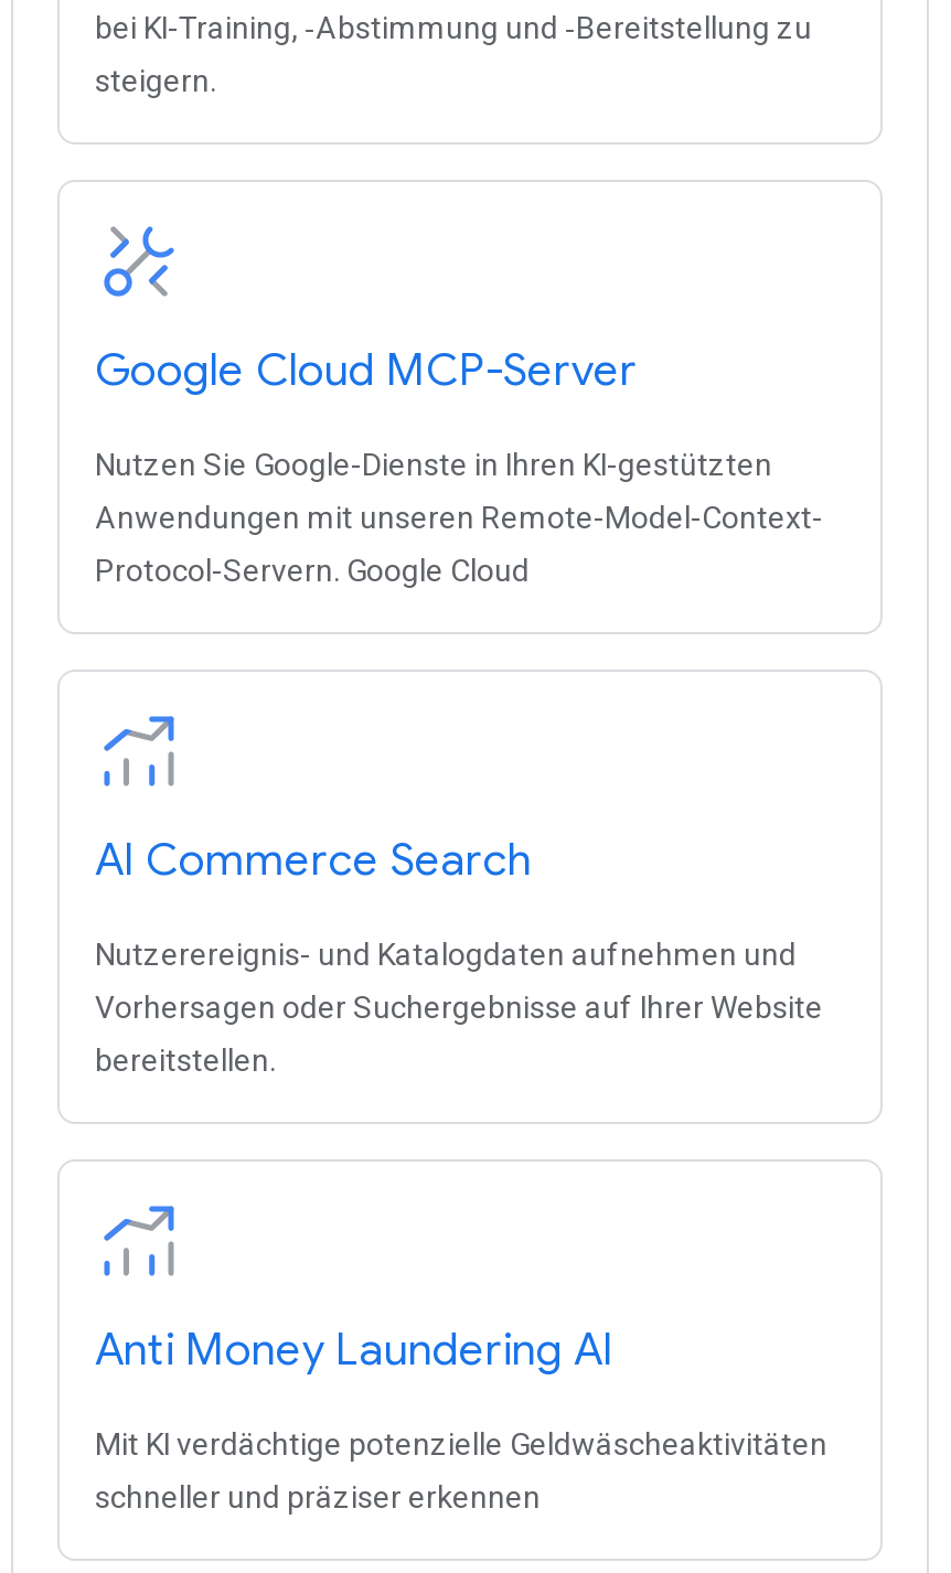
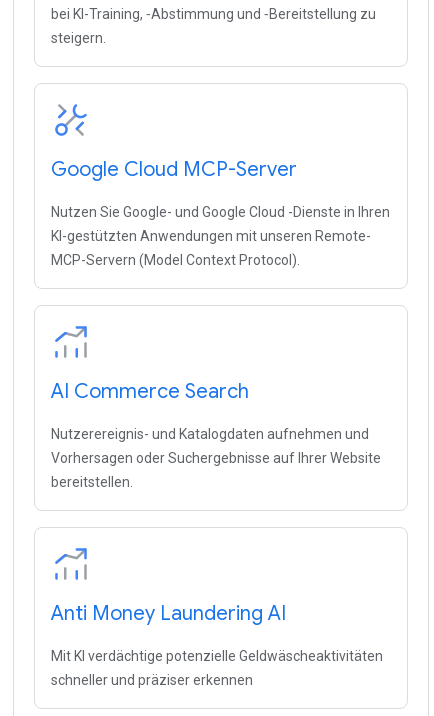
- Nutzen Sie Google-Dienste in Ihren KI-gestützten
+ Nutzen Sie Google- und Google Cloud -Dienste in Ihren

- Anwendungen mit unseren Remote-Model-Context-
+ KI-gestützten Anwendungen mit unseren Remote-

- Protocol-Servern. Google Cloud
+ MCP-Servern (Model Context Protocol).
